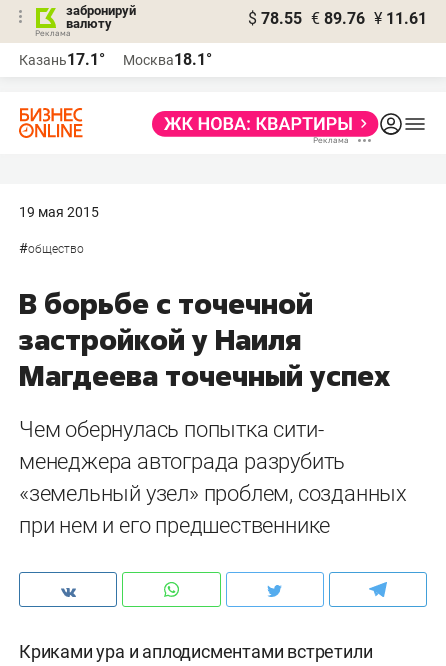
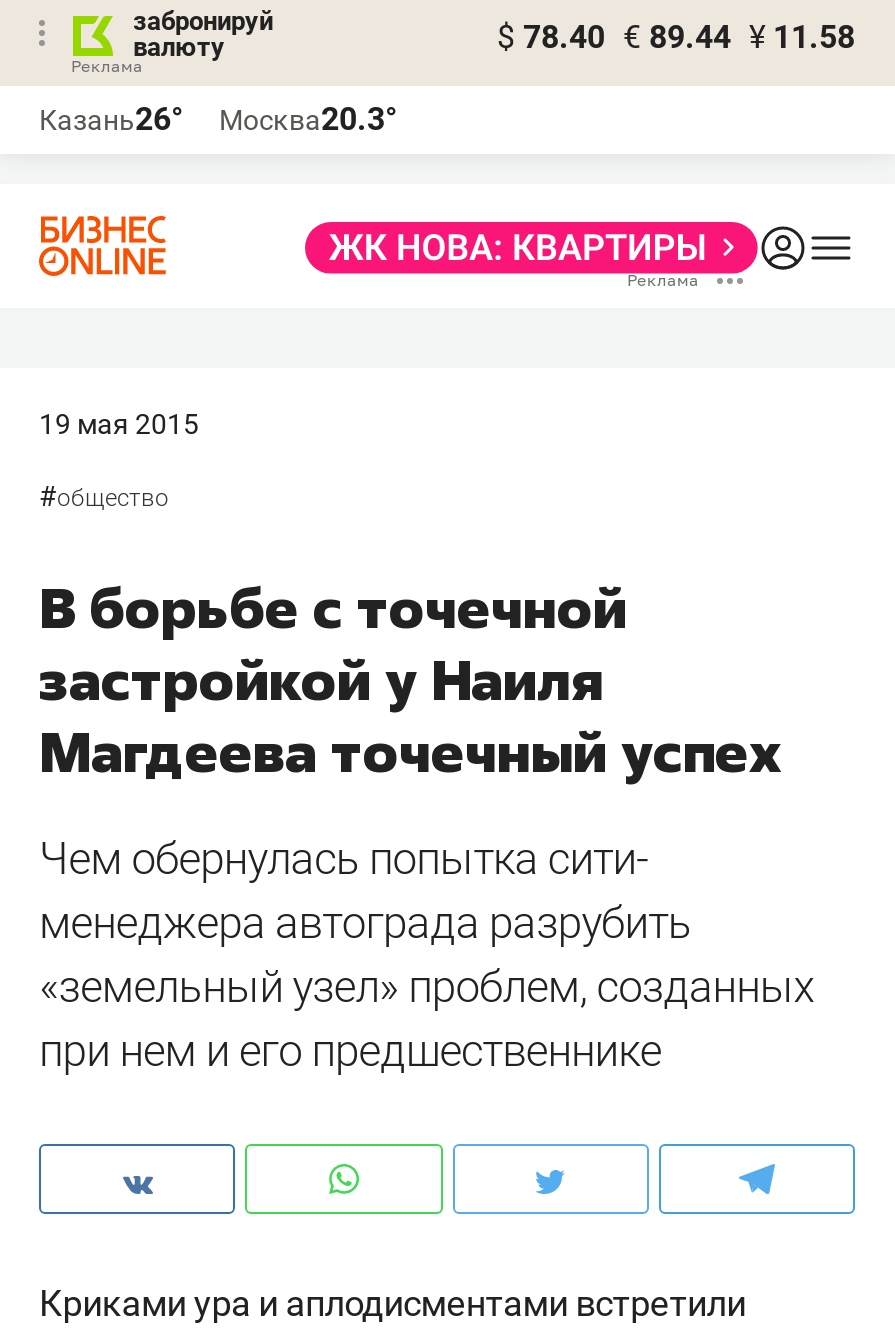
- $ 78.55 € 89.76 ¥ 11.61
+ $ 78.40 € 89.44 ¥ 11.58

- Казань17.1°
+ Казань26°

- Москва18.1°
+ Москва20.3°
